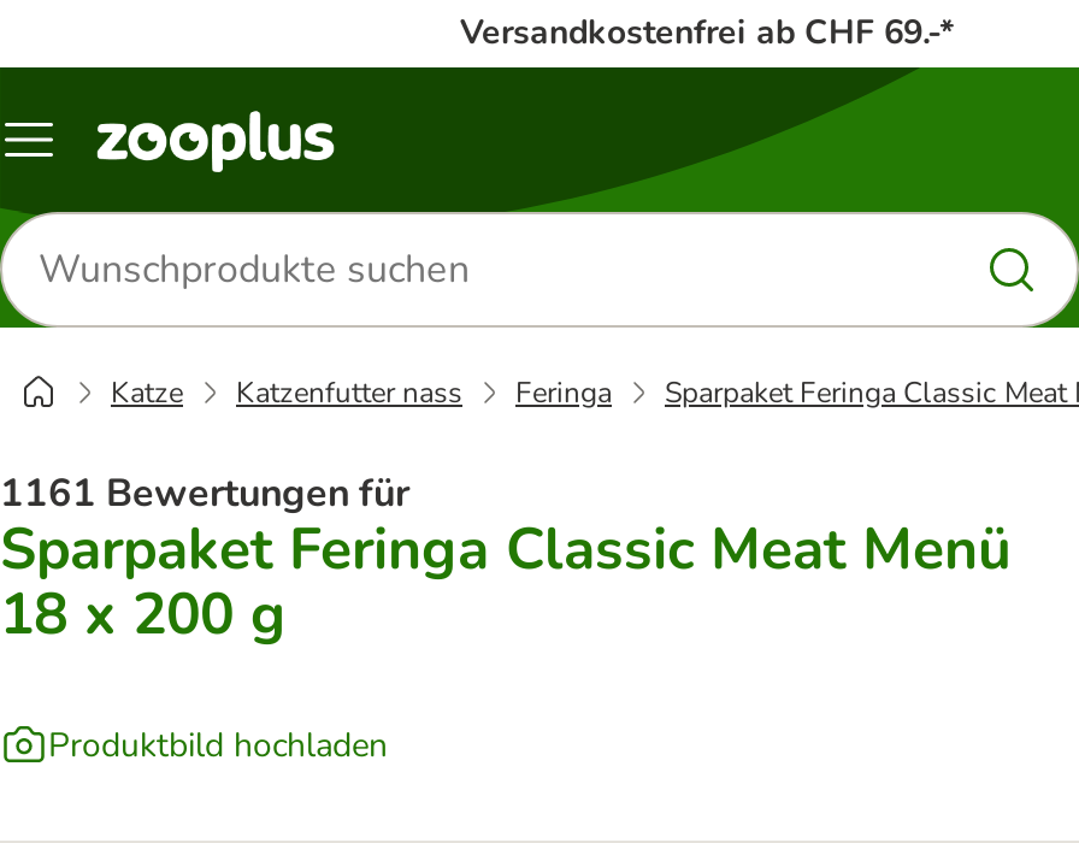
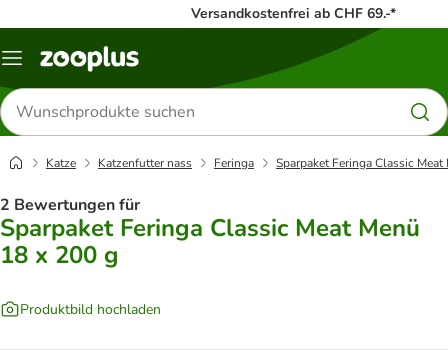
- 1161 Bewertungen für
+ 2 Bewertungen für
